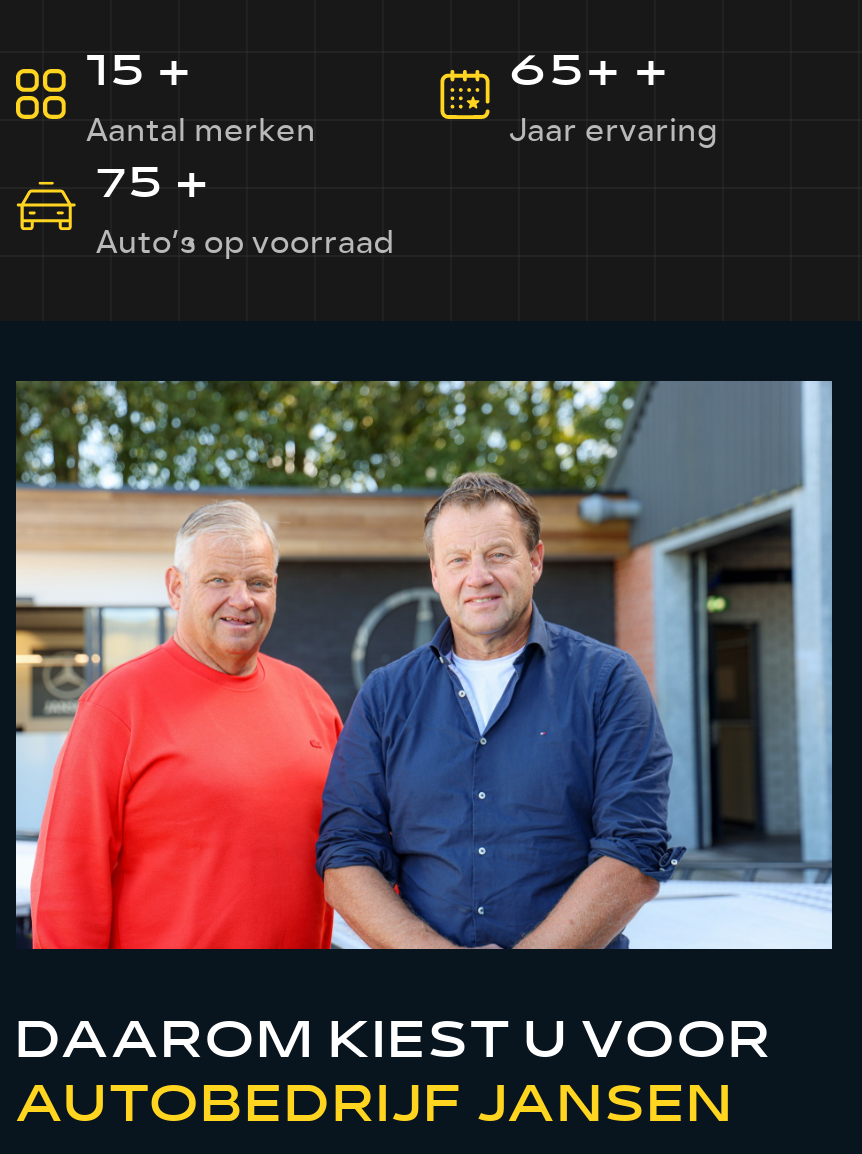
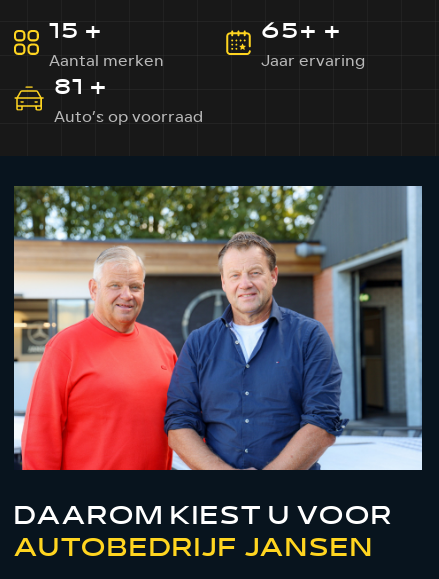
- 75 +
+ 81 +
